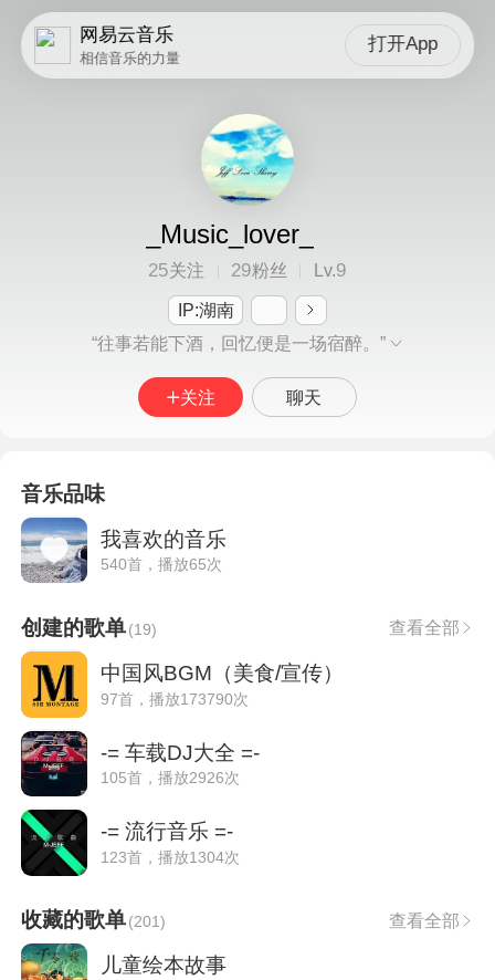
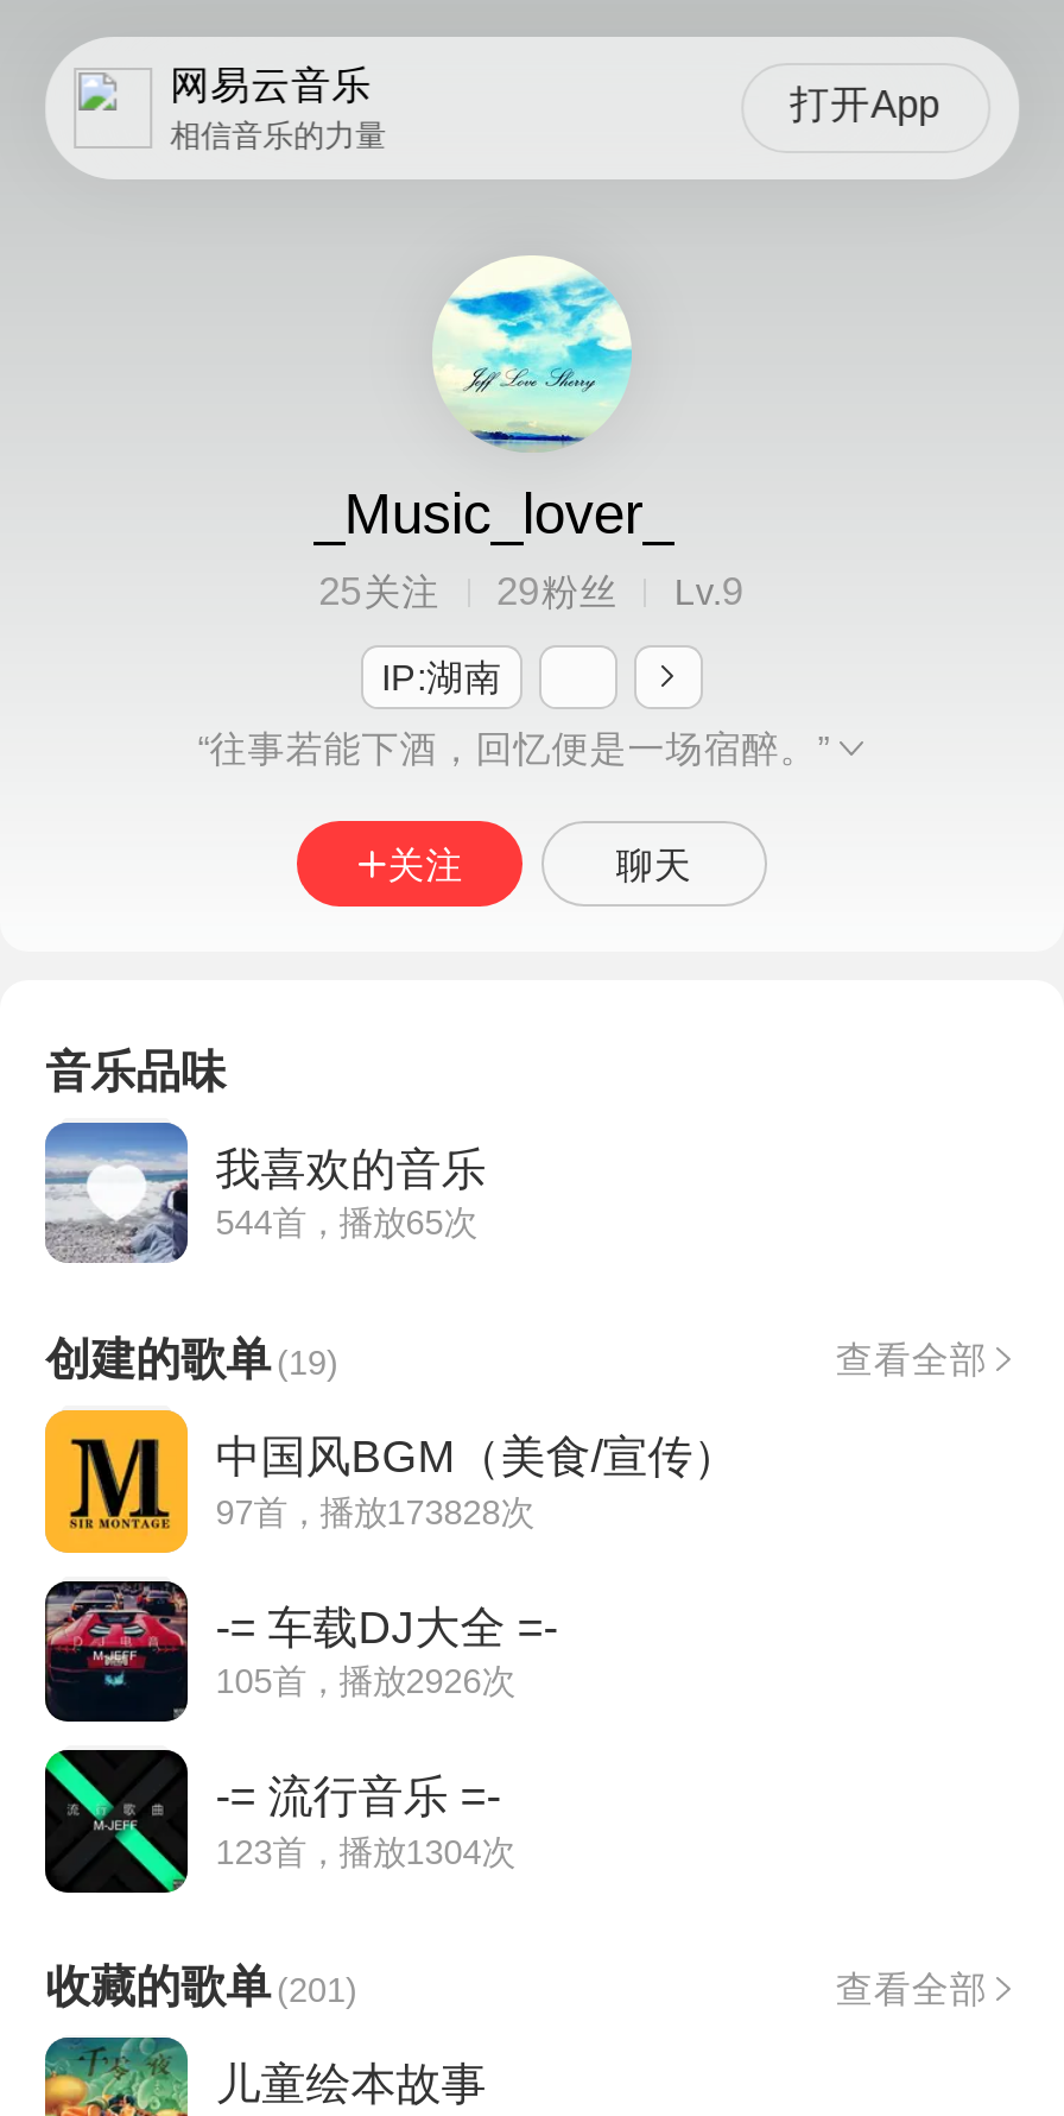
- 540首，播放65次
+ 544首，播放65次

- 97首，播放173790次
+ 97首，播放173828次
